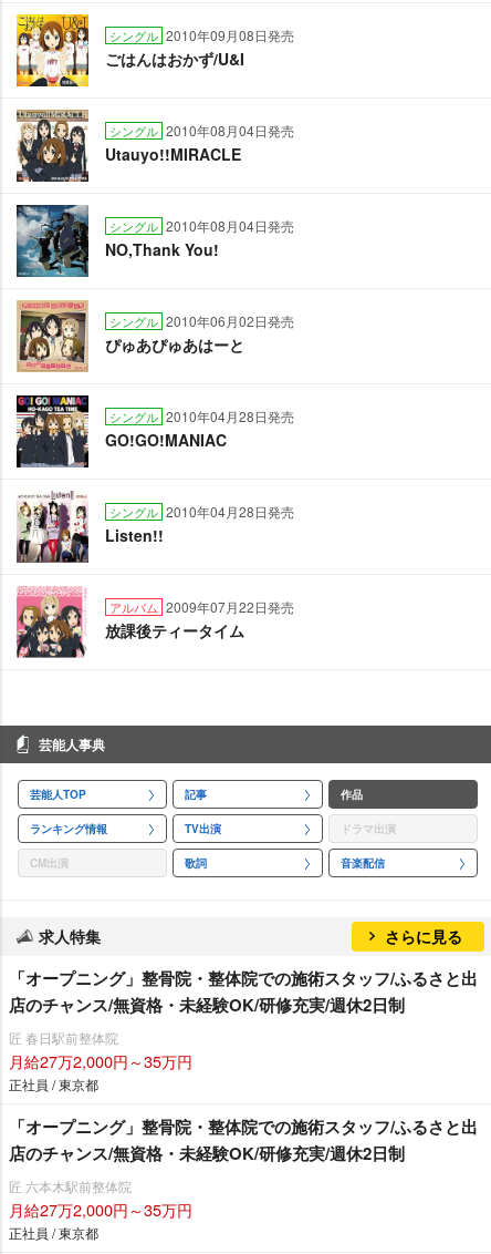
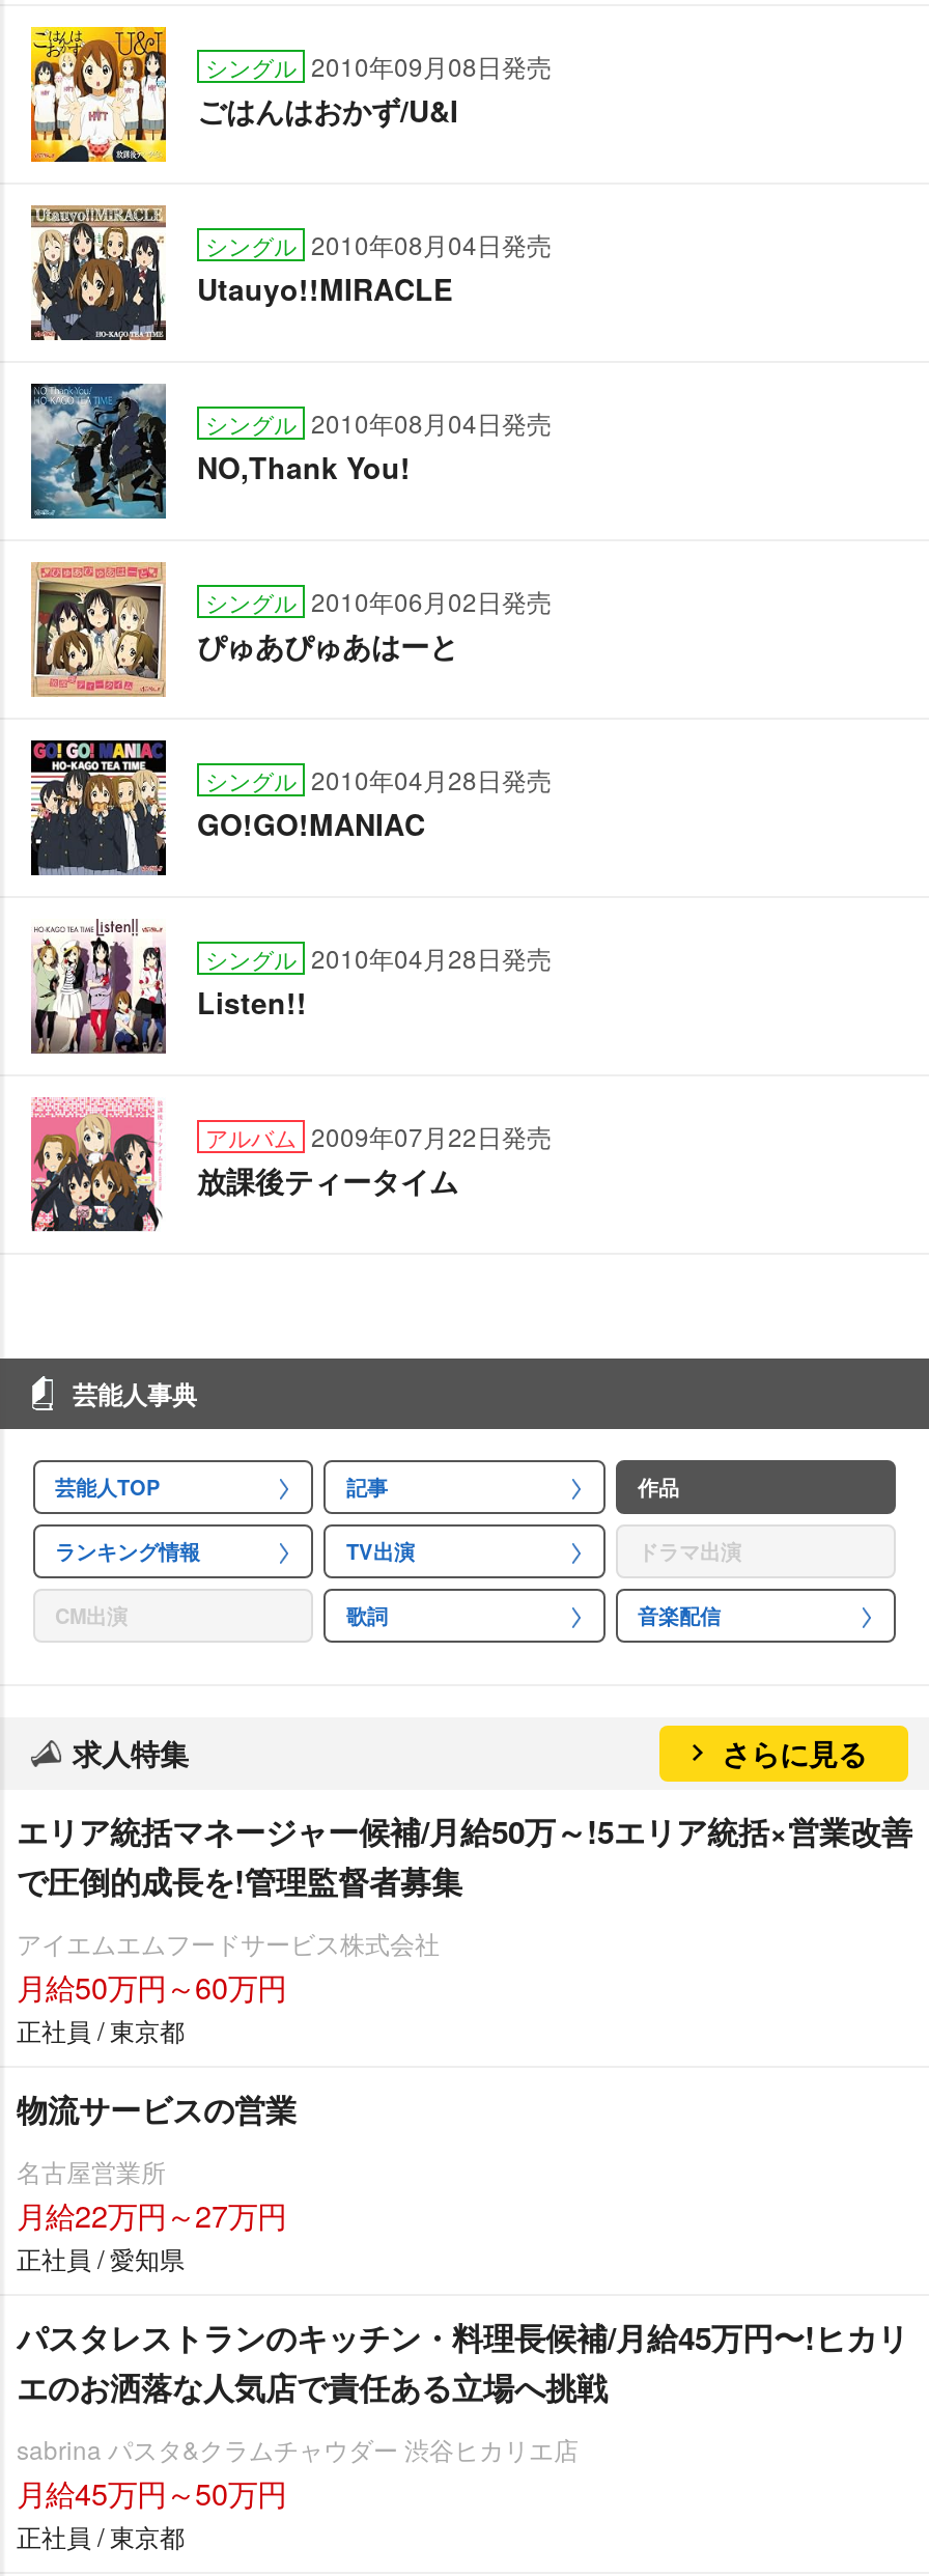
- 「オープニング」整骨院・整体院での施術スタッフ/ふるさと出
- 店のチャンス/無資格・未経験OK/研修充実/週休2日制
+ エリア統括マネージャー候補/月給50万～!5エリア統括×営業改善
+ で圧倒的成長を!管理監督者募集

- 匠 春日駅前整体院
- 月給27万2,000円～35万円
+ アイエムエムフードサービス株式会社
+ 月給50万円～60万円

- 「オープニング」整骨院・整体院での施術スタッフ/ふるさと出
- 店のチャンス/無資格・未経験OK/研修充実/週休2日制
- 匠 六本木駅前整体院
- 月給27万2,000円～35万円
+ 物流サービスの営業
+ 名古屋営業所
+ 月給22万円～27万円
+ 正社員 / 愛知県
+ パスタレストランのキッチン・料理長候補/月給45万円〜!ヒカリ
+ エのお洒落な人気店で責任ある立場へ挑戦
+ sabrina パスタ&クラムチャウダー 渋谷ヒカリエ店
+ 月給45万円～50万円
